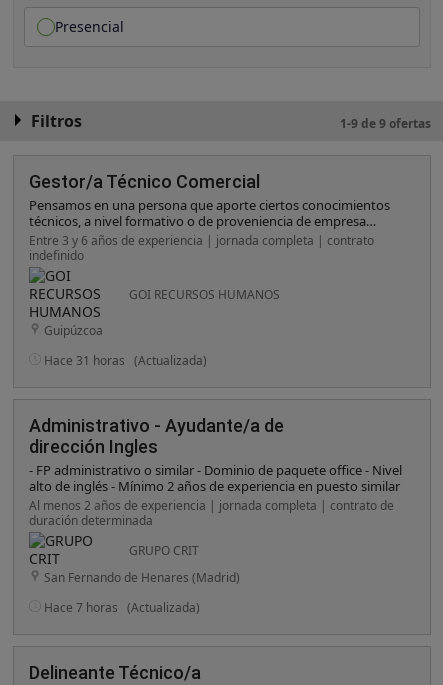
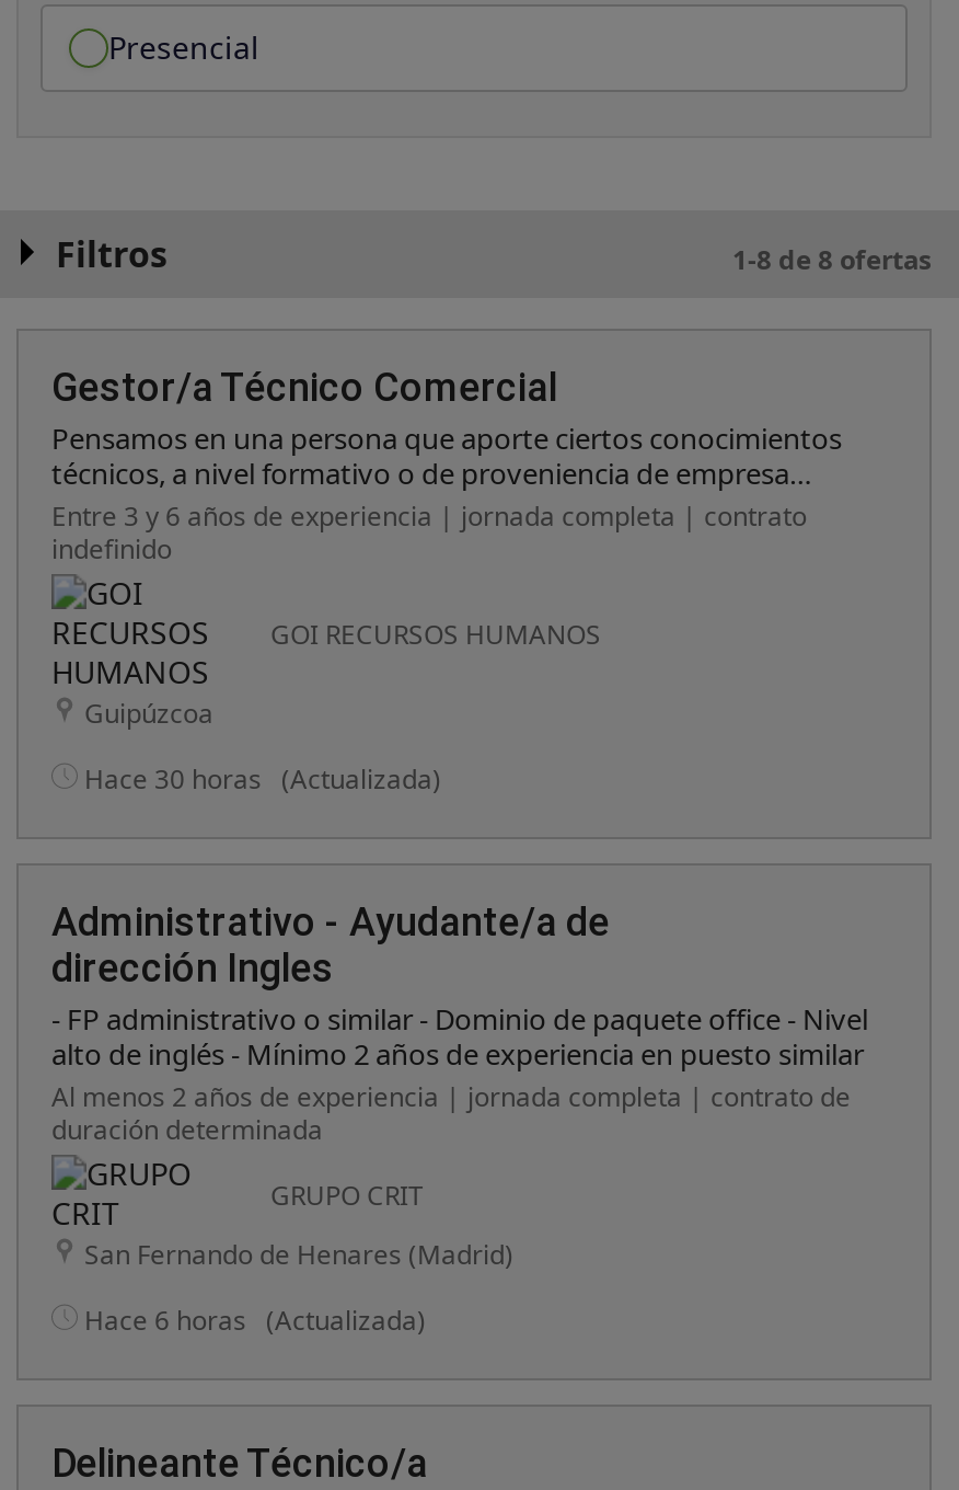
- 1-9 de 9 ofertas
+ 1-8 de 8 ofertas

- Hace 31 horas (Actualizada)
+ Hace 30 horas (Actualizada)

- Hace 7 horas (Actualizada)
+ Hace 6 horas (Actualizada)
